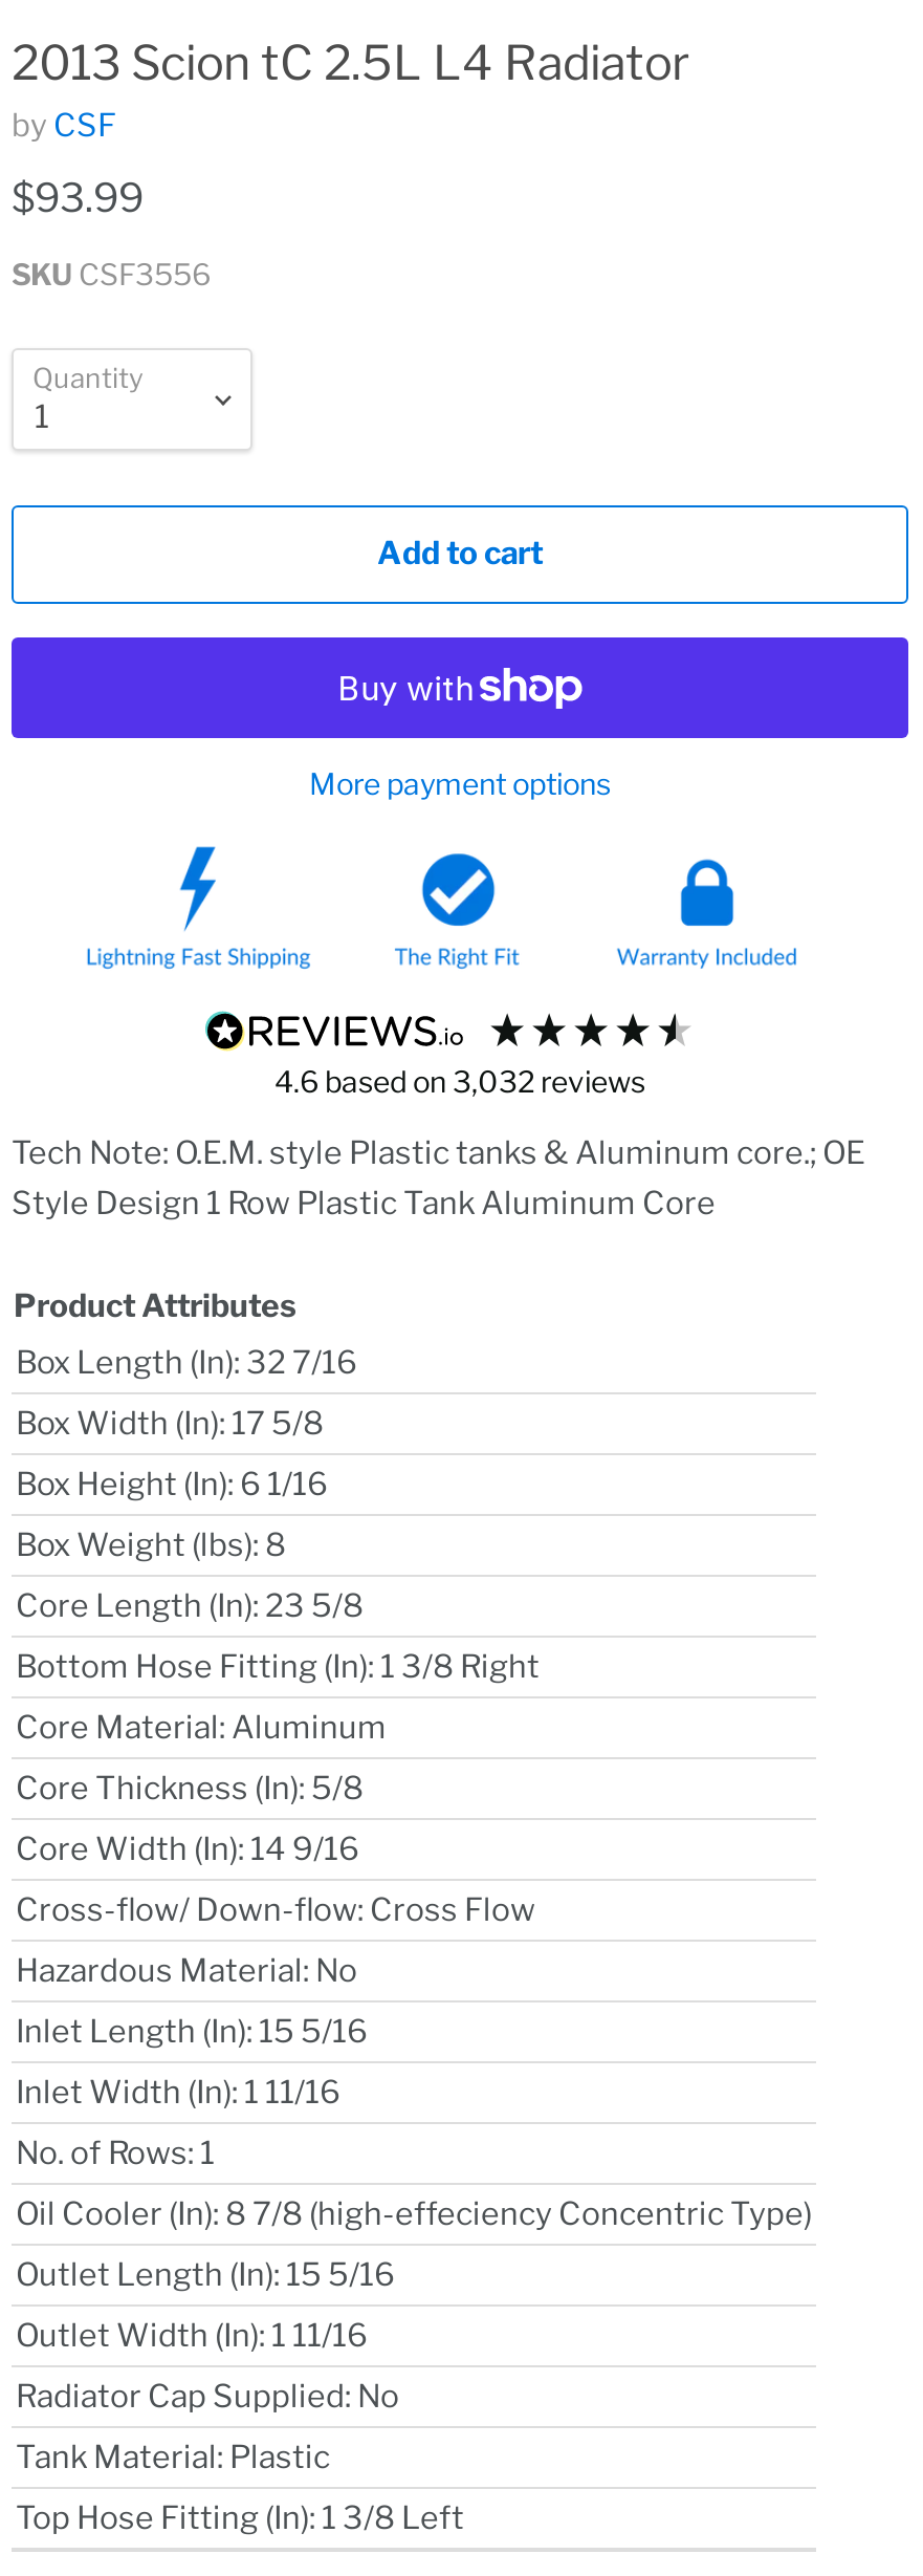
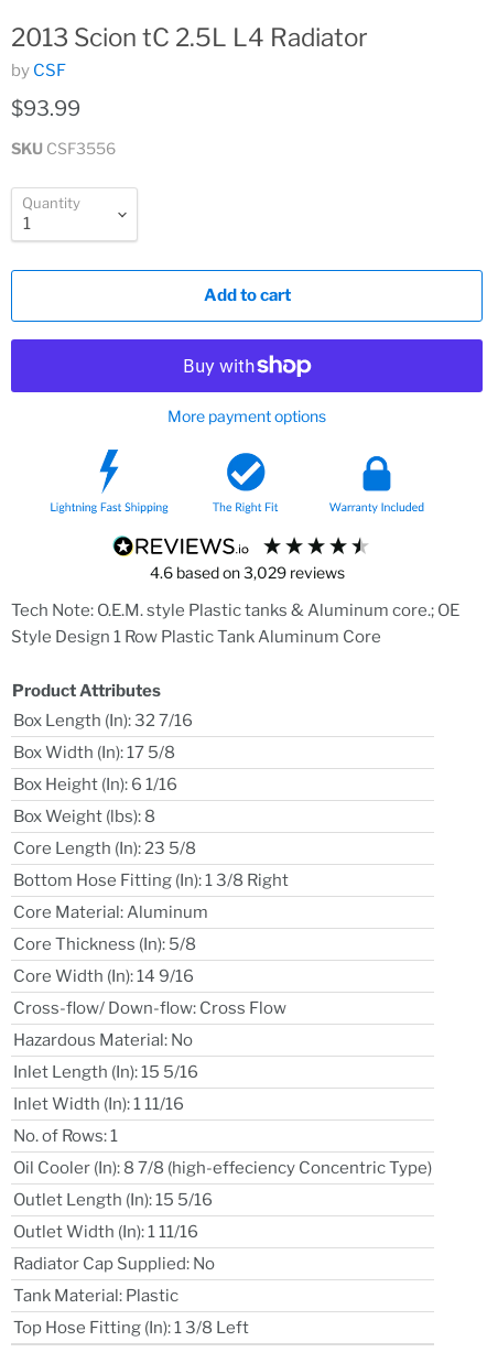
- 4.6 based on 3,032 reviews
+ 4.6 based on 3,029 reviews
